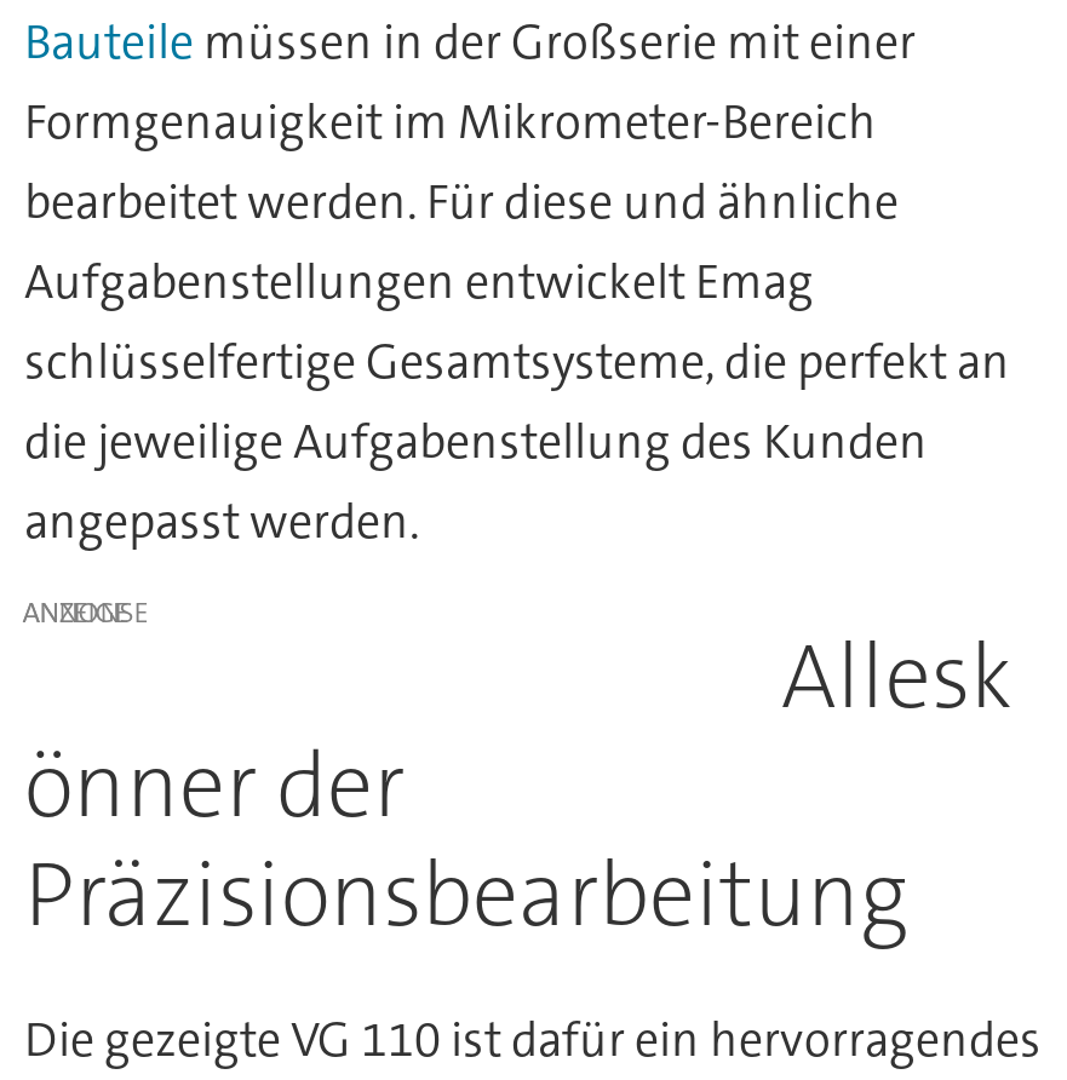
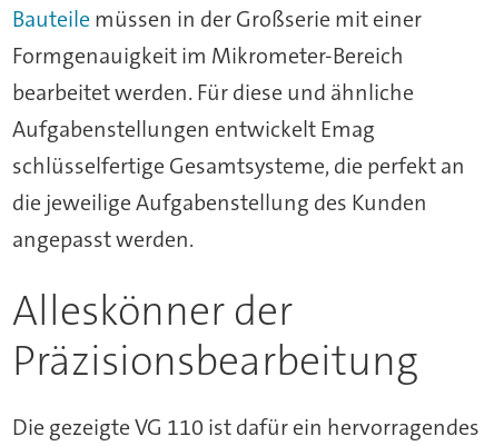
- ANZEIGE
- Allesk
- önner der
+ Alleskönner der
